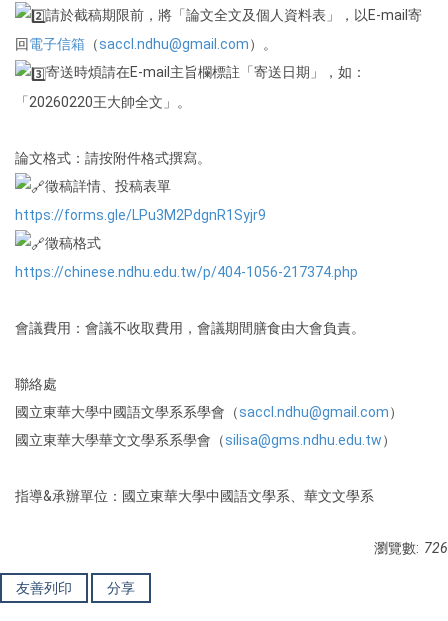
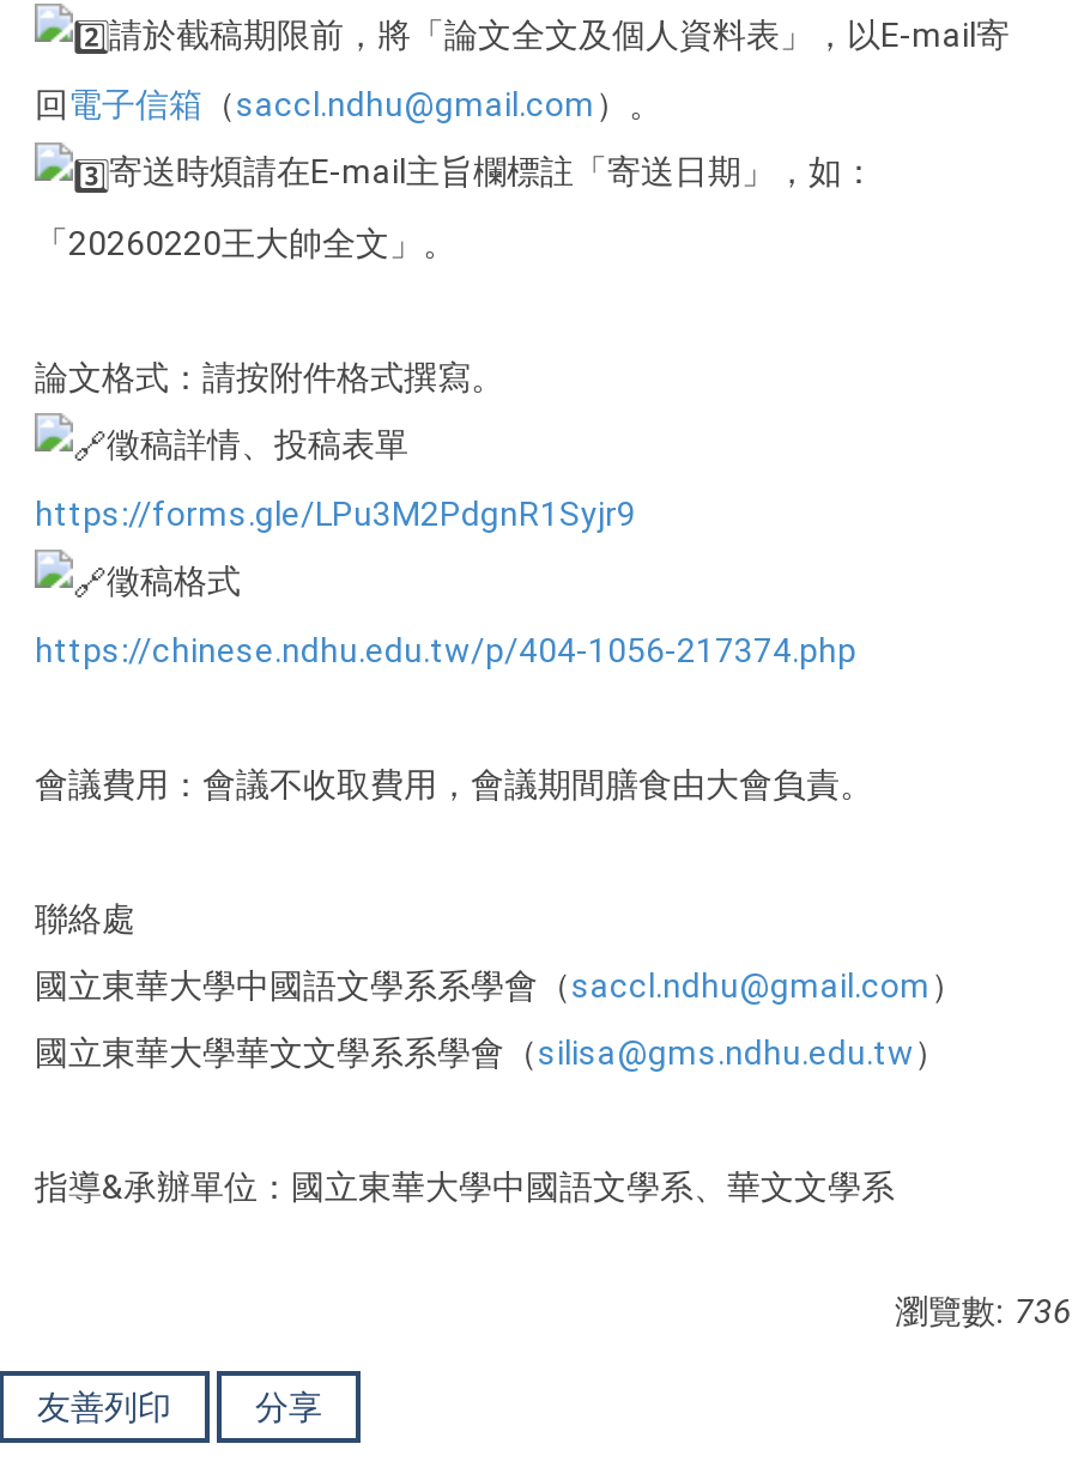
- 瀏覽數: 726
+ 瀏覽數: 736
